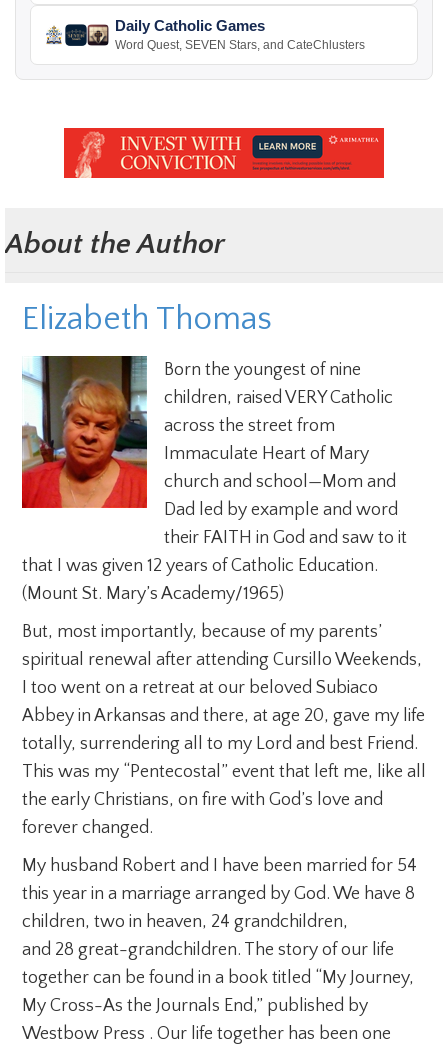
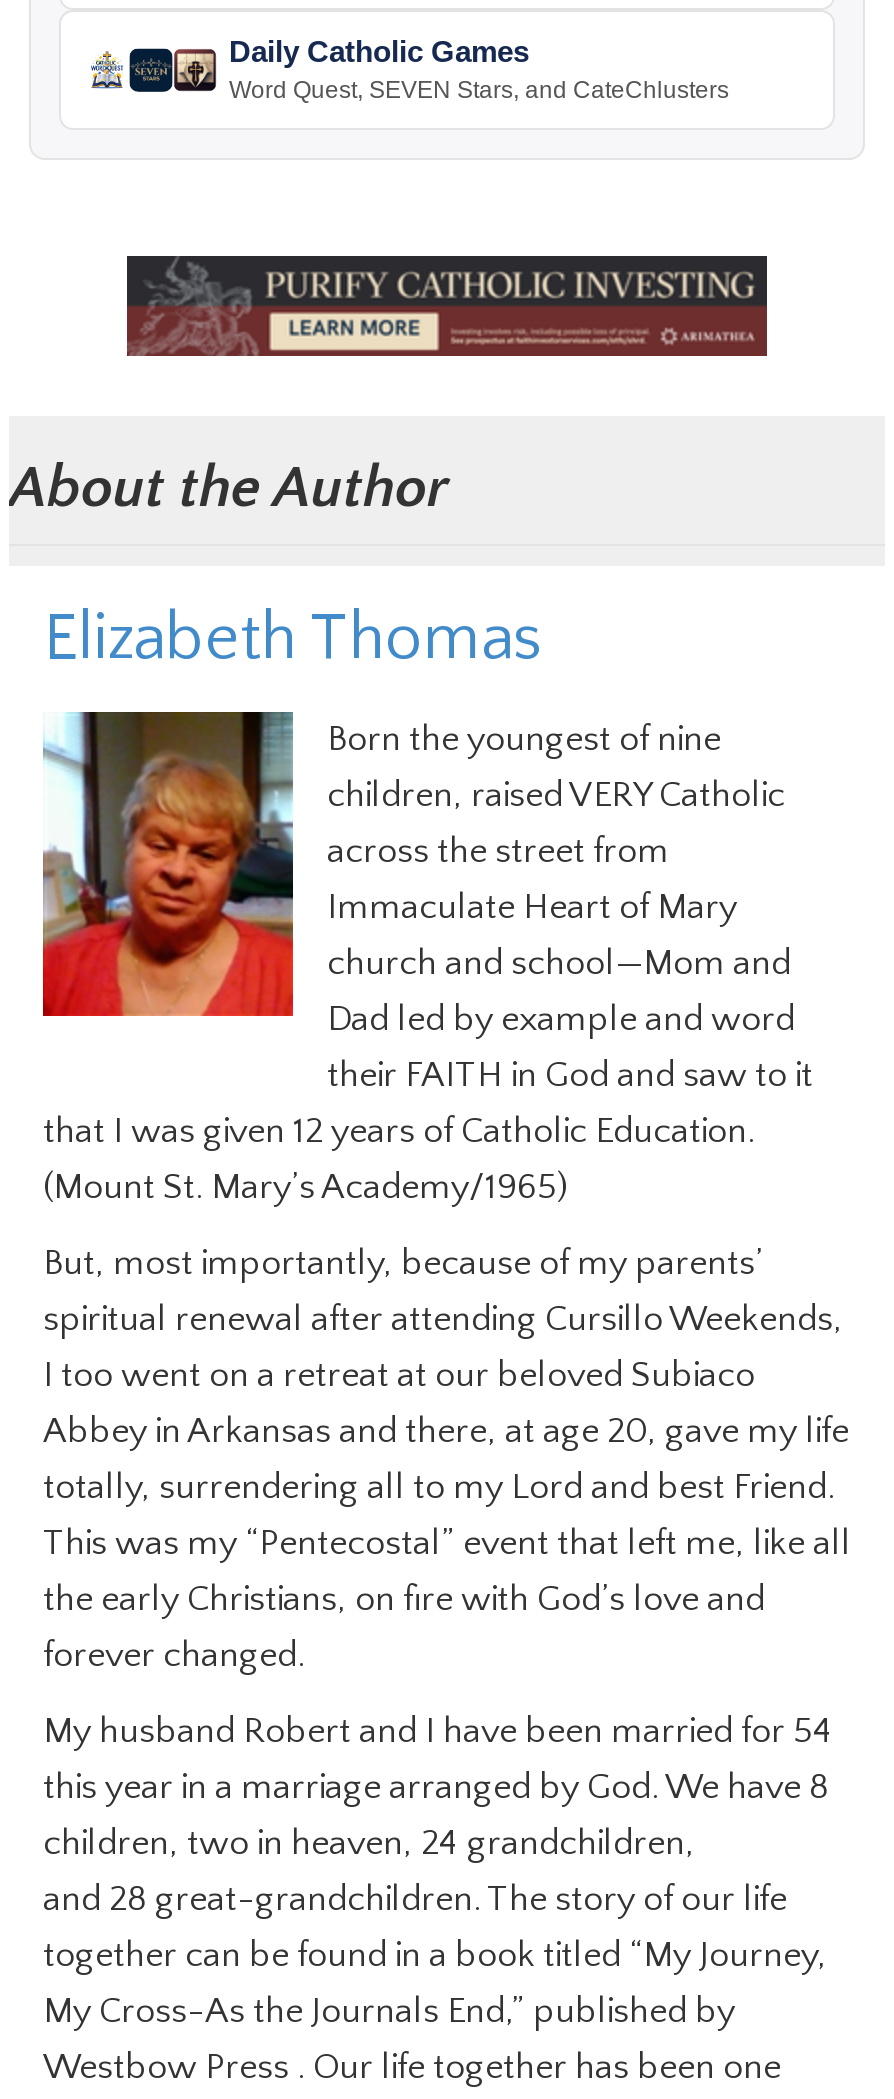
- [image]
+ [image]
